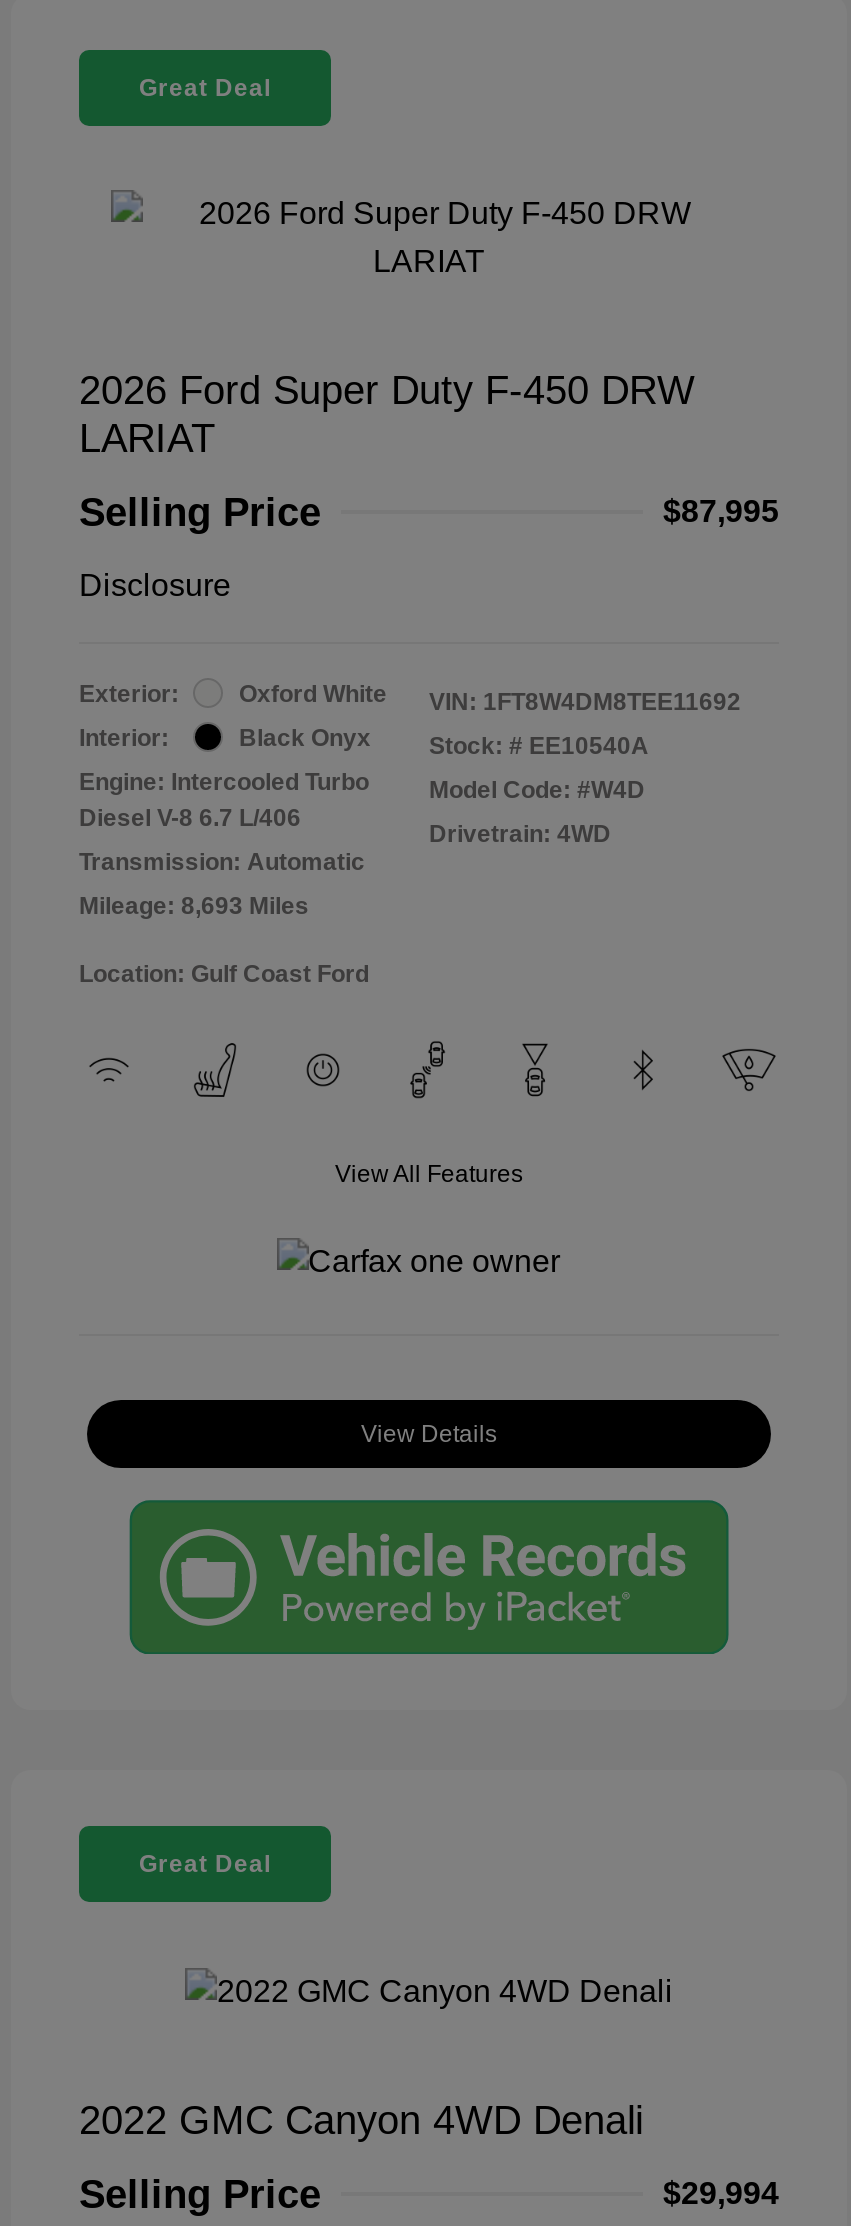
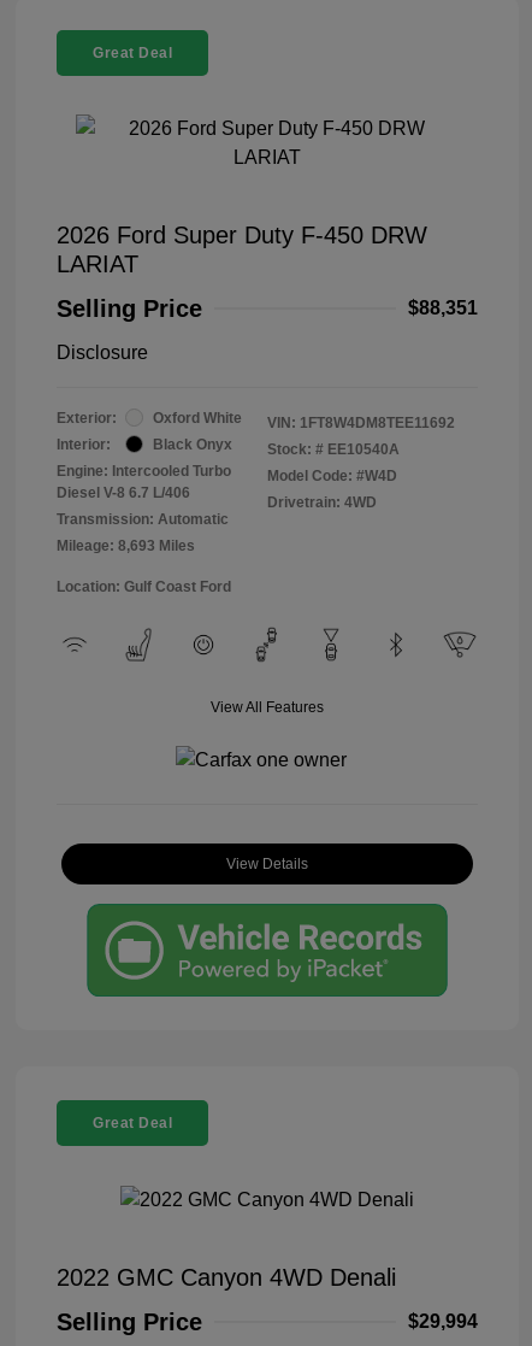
- $87,995
+ $88,351
